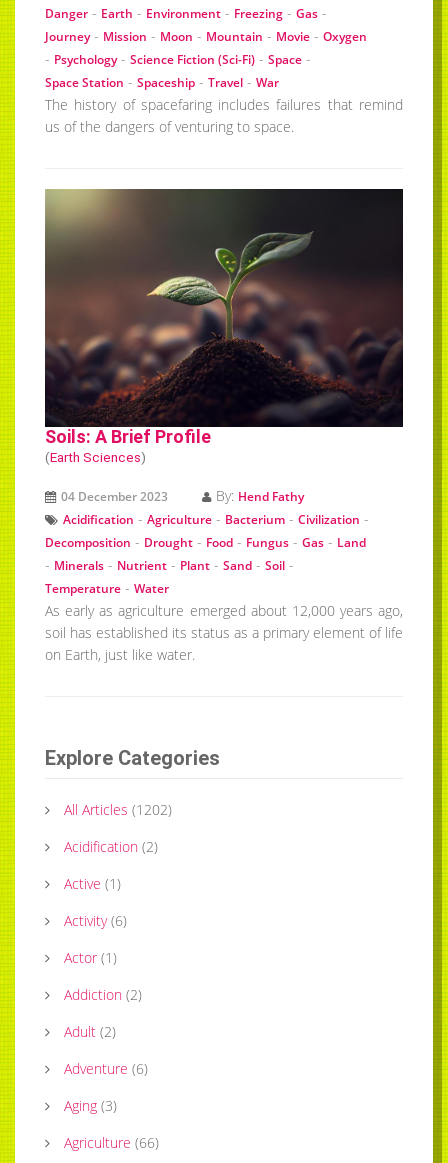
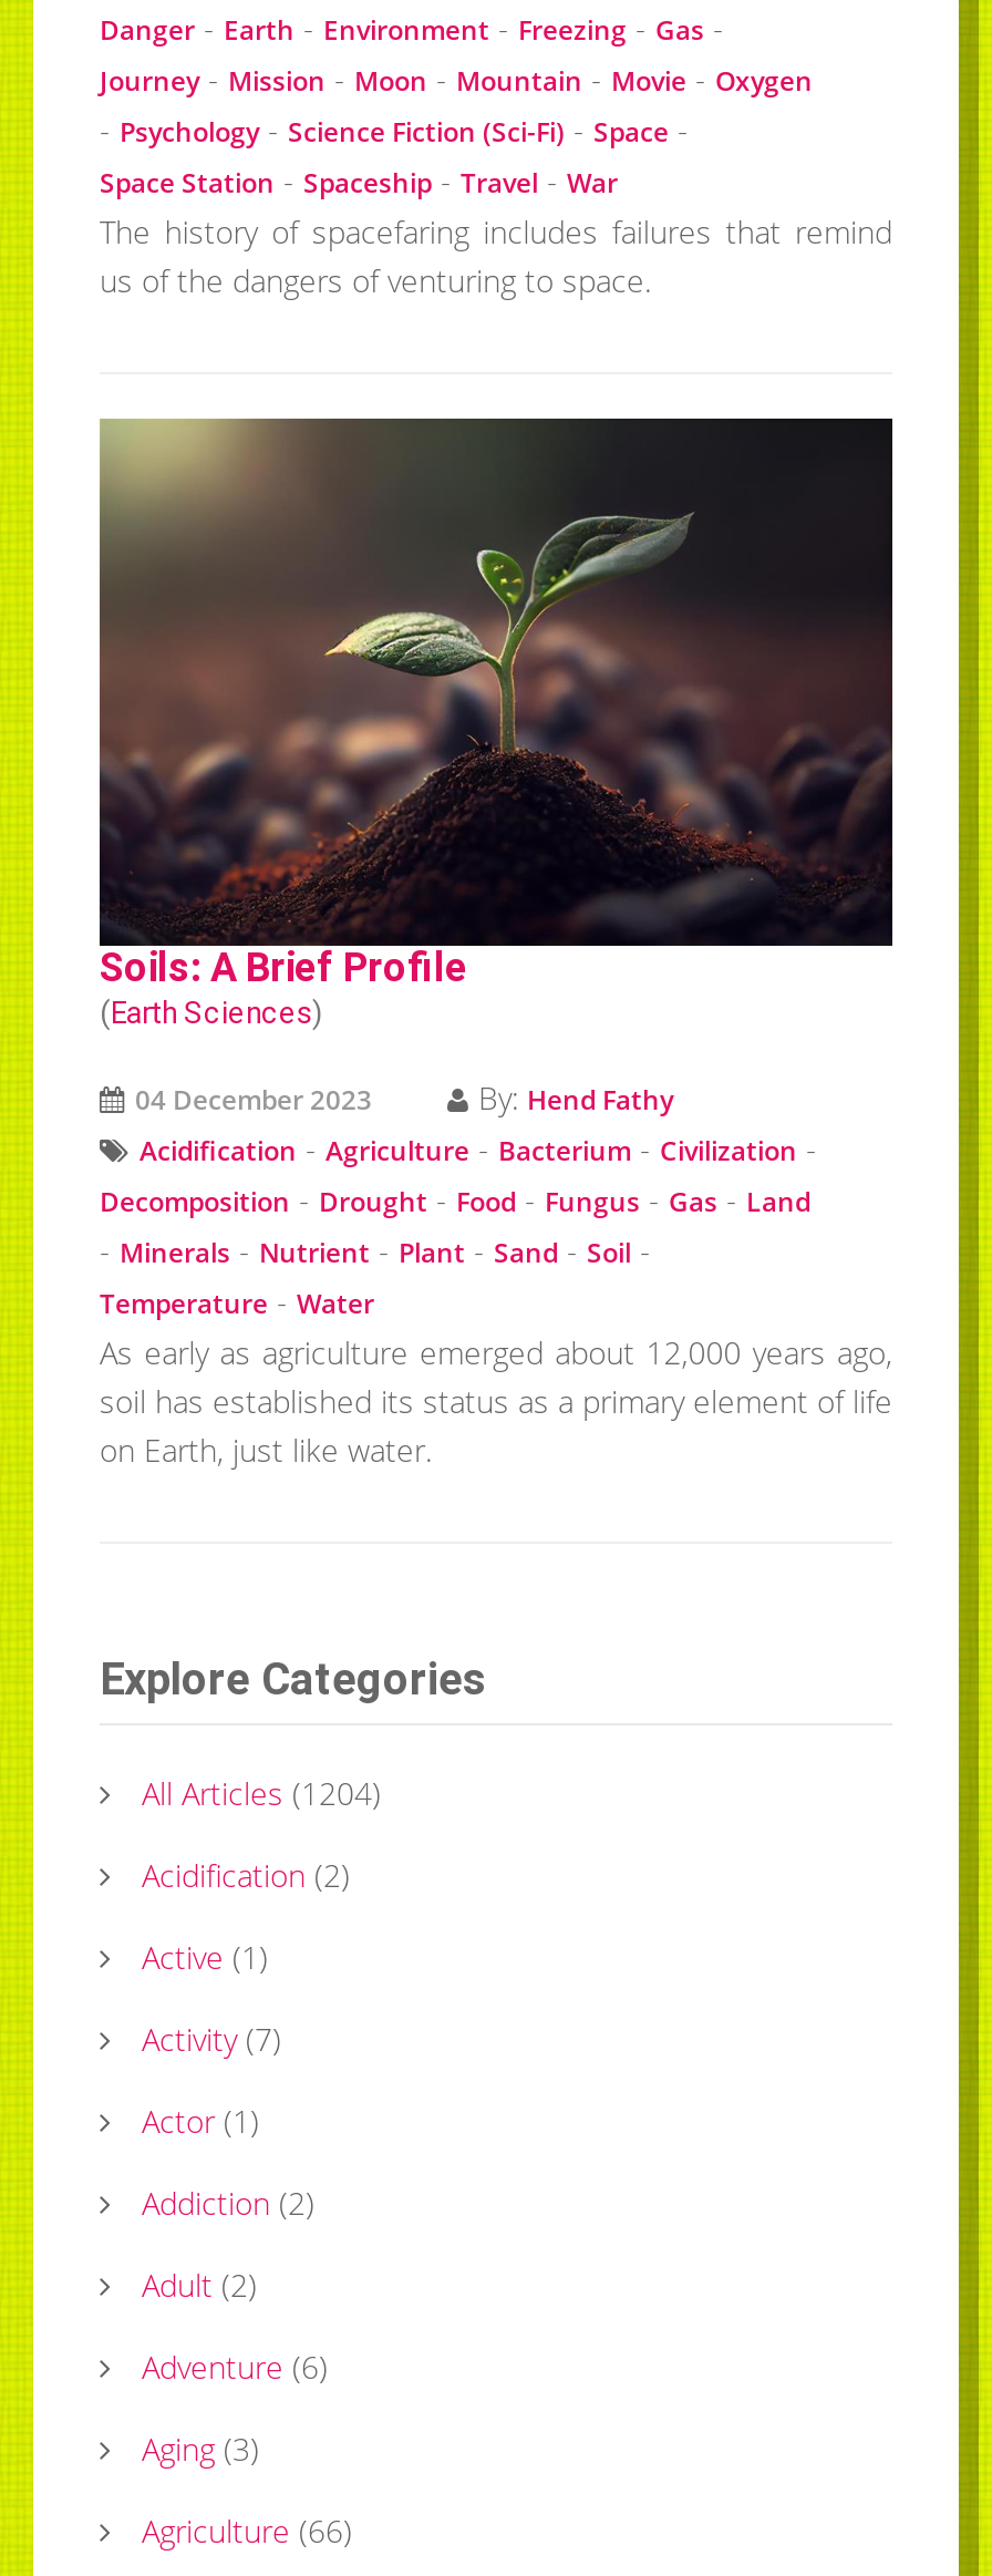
- All Articles (1202)
+ All Articles (1204)

- Activity (6)
+ Activity (7)
